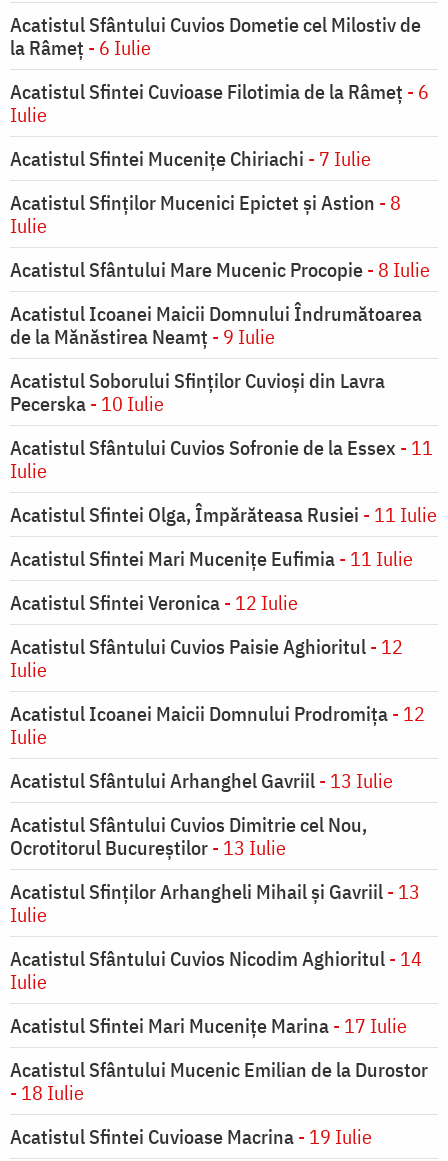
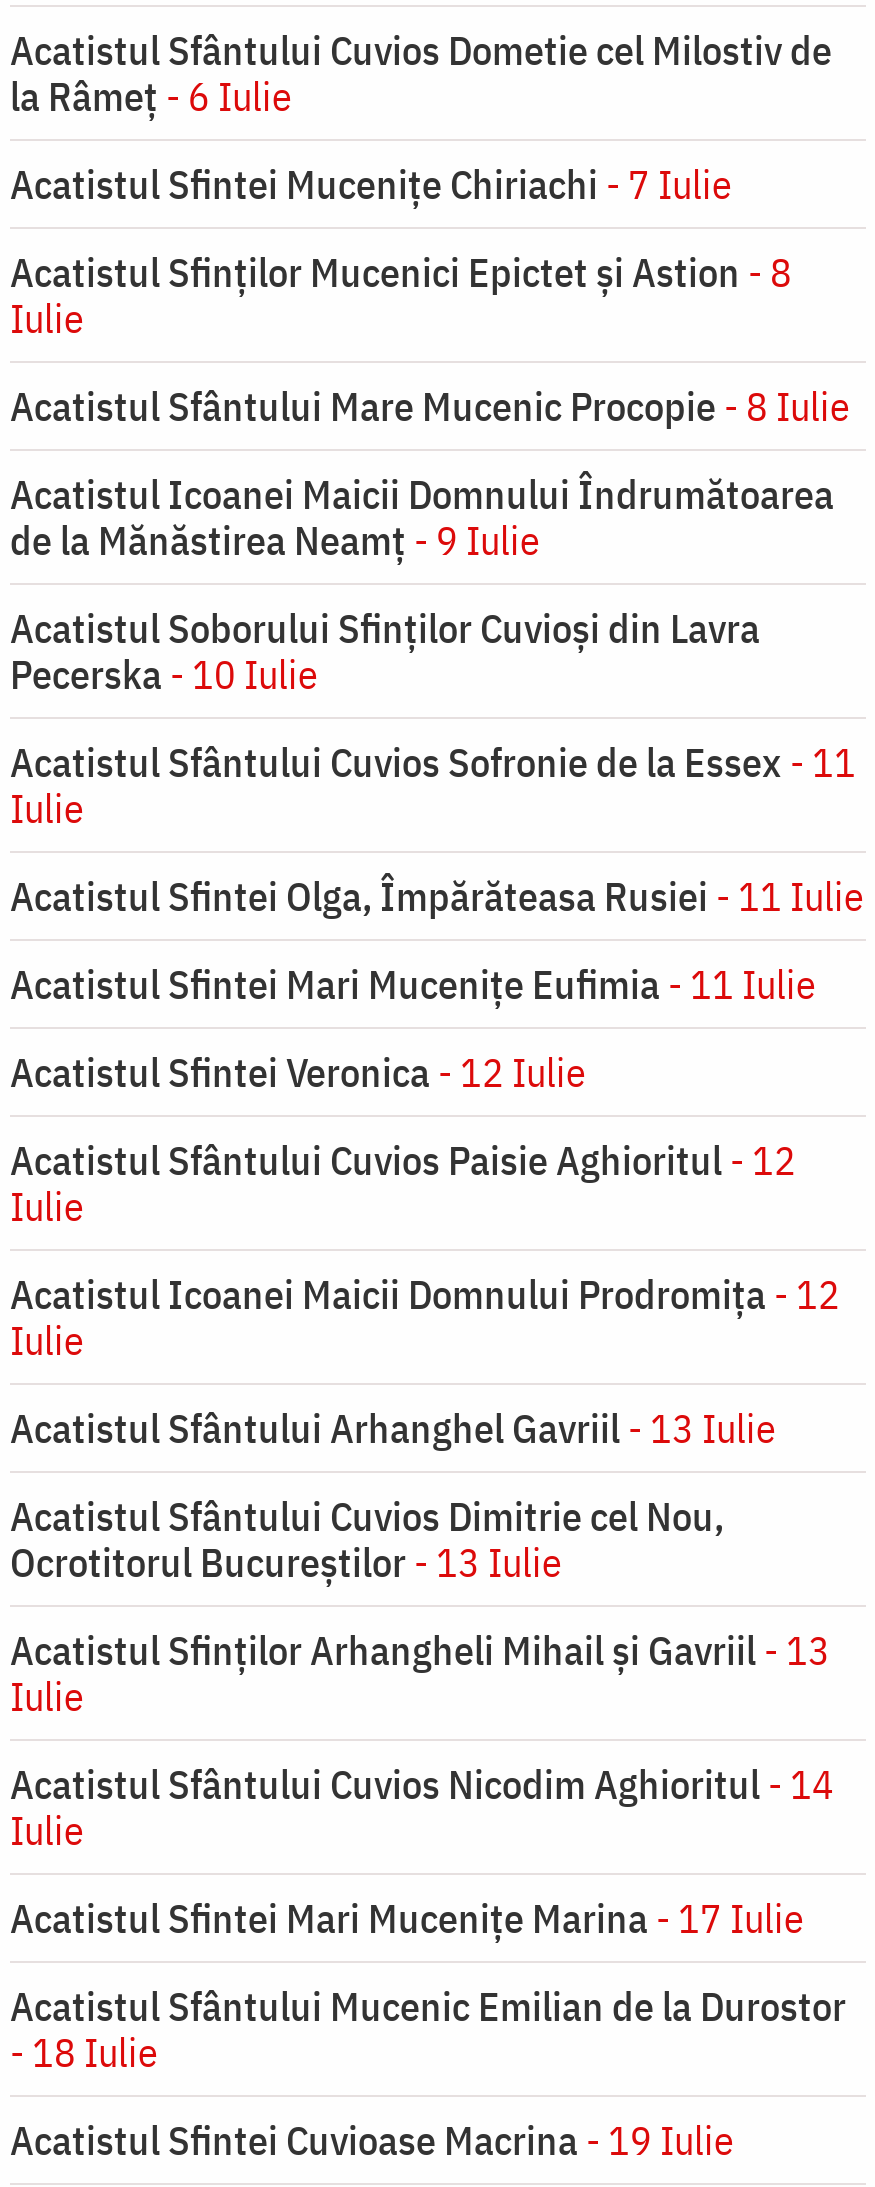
- Acatistul Sfintei Cuvioase Filotimia de la Râmeț - 6
- Iulie
